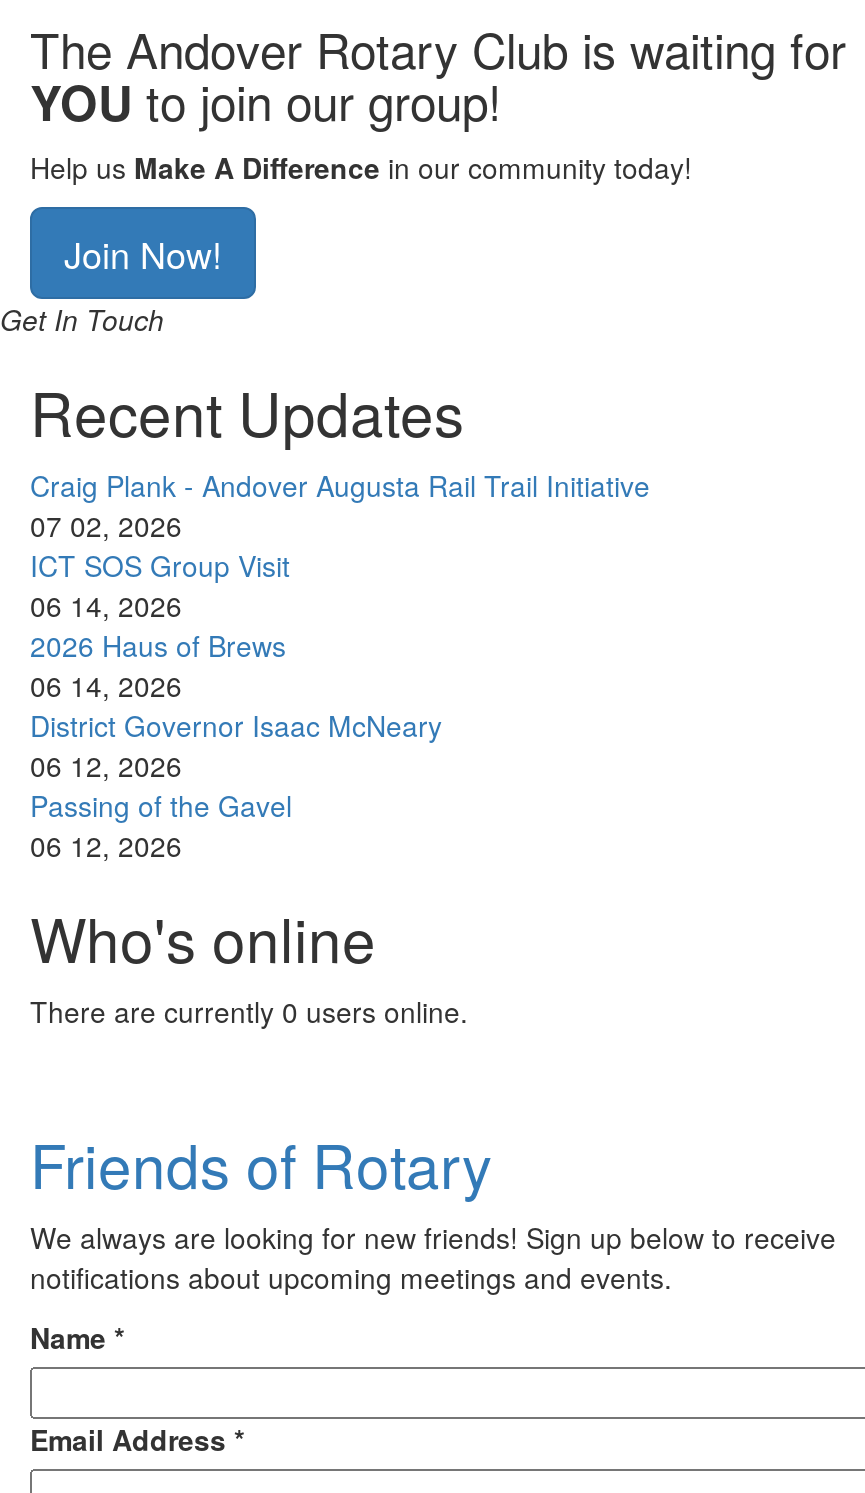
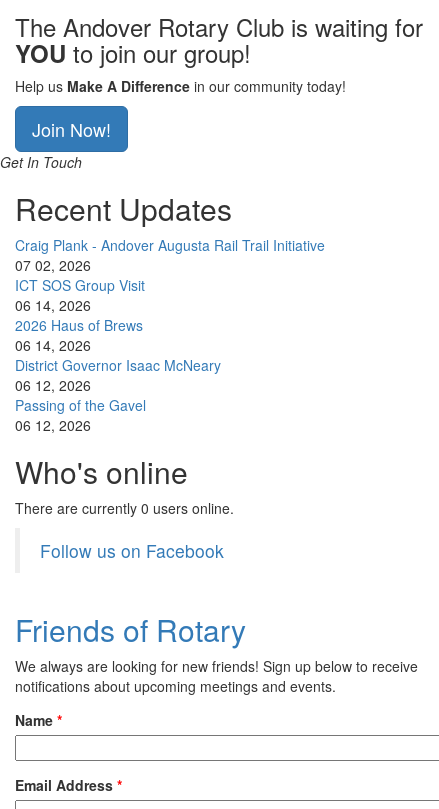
+ Follow us on Facebook
